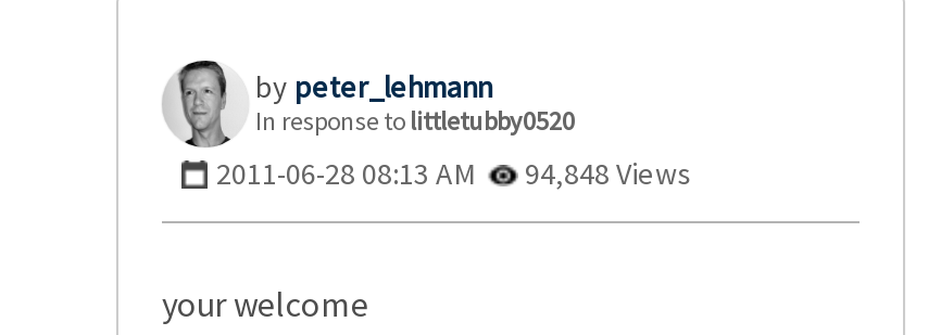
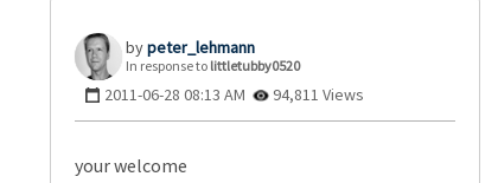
- 2011-06-28 08:13 AM 94,848 Views
+ 2011-06-28 08:13 AM 94,811 Views
